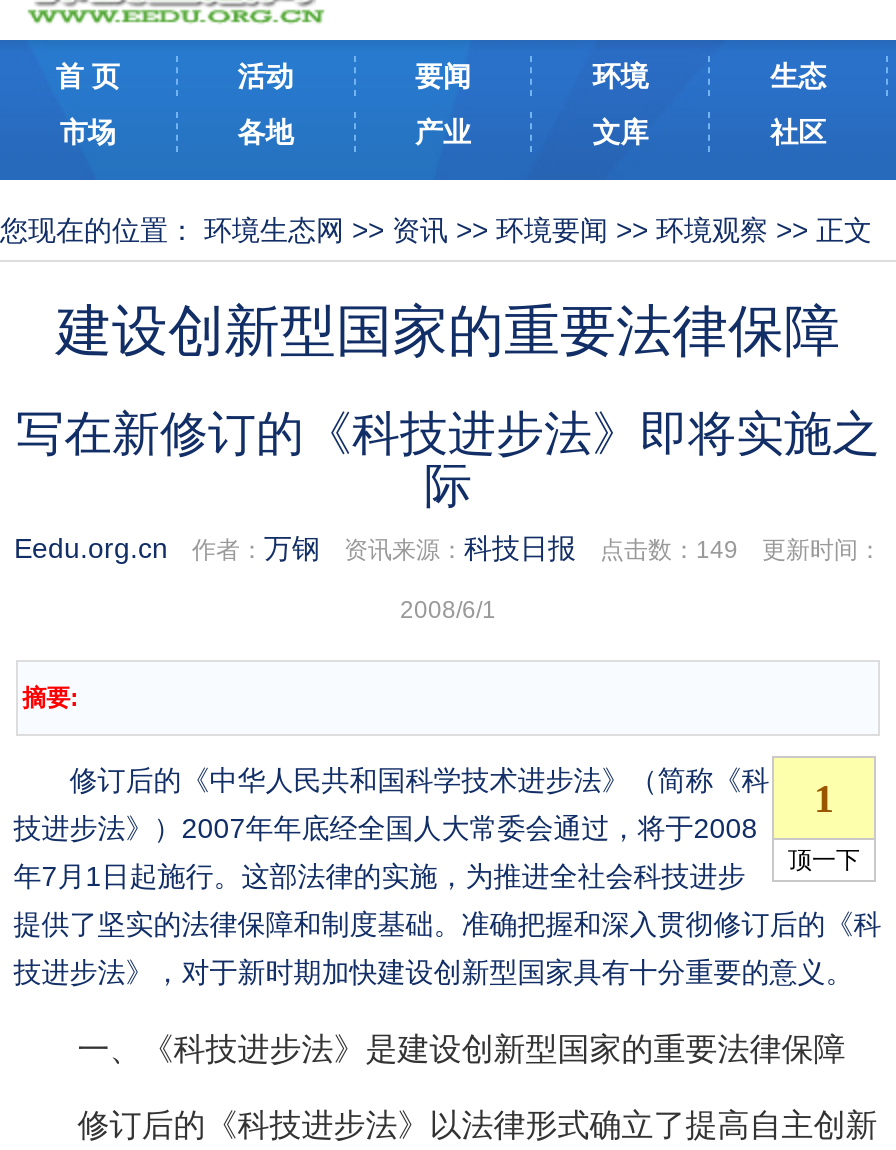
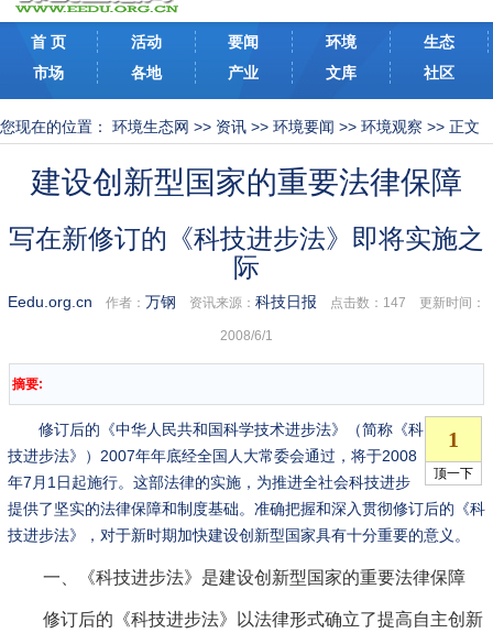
- Eedu.org.cn作者：万钢资讯来源：科技日报点击数：149 更新时间：
+ Eedu.org.cn作者：万钢资讯来源：科技日报点击数：147 更新时间：
